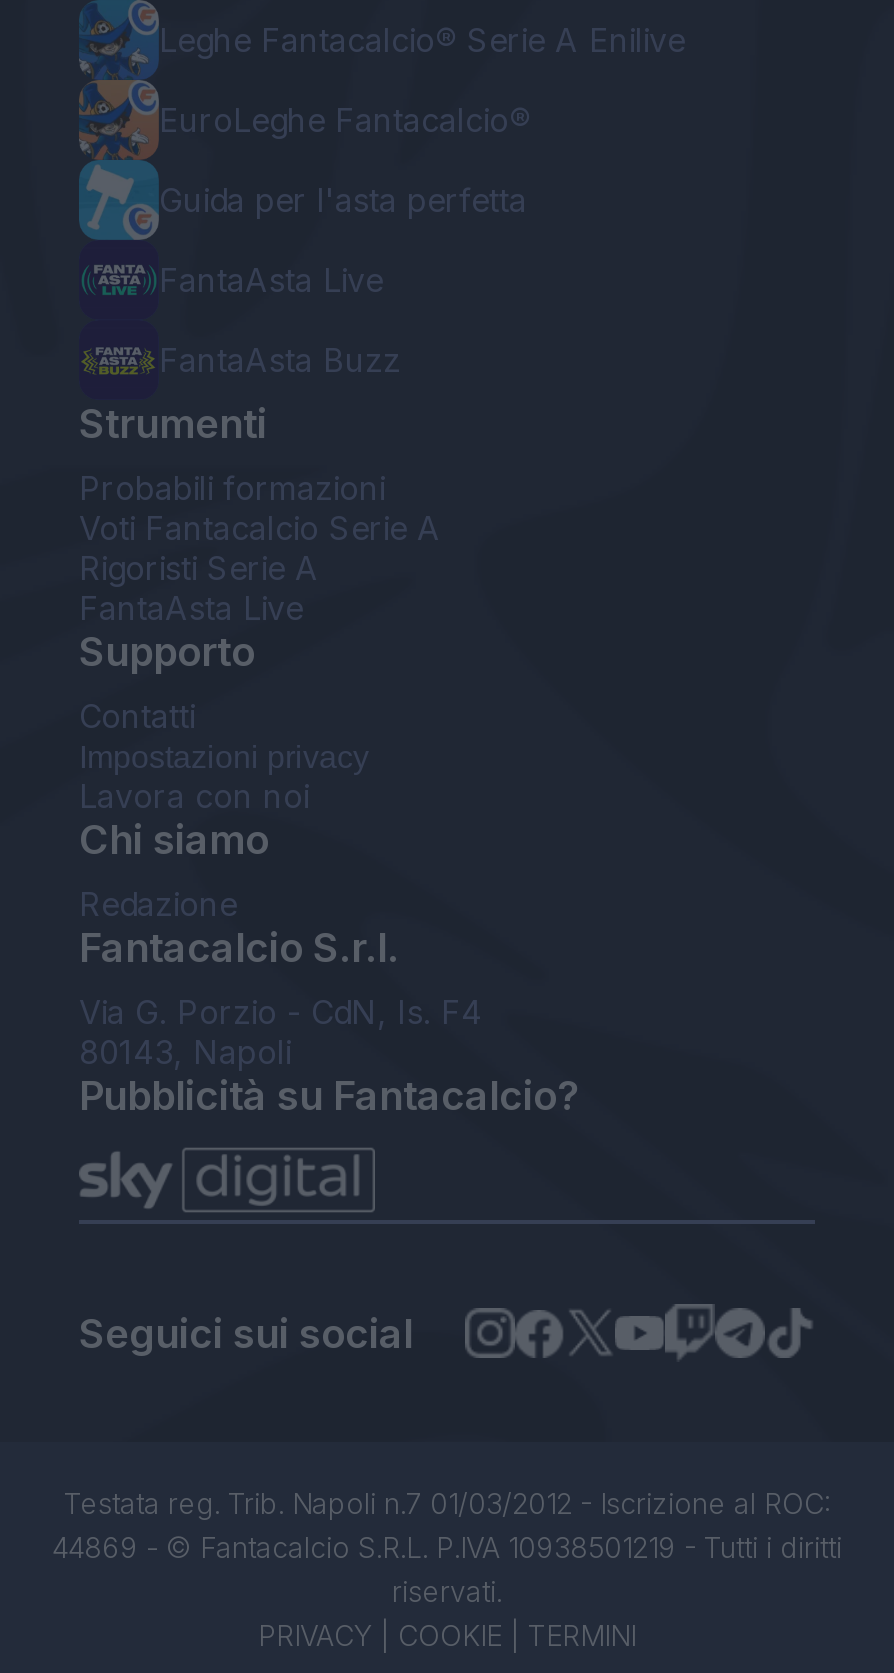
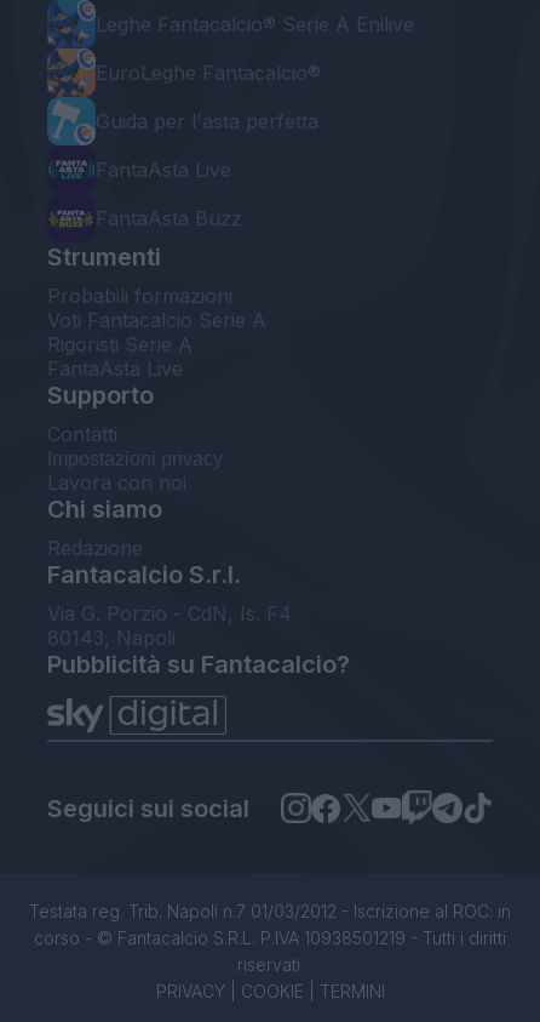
- Testata reg. Trib. Napoli n.7 01/03/2012 - Iscrizione al ROC:
- 44869 - © Fantacalcio S.R.L. P.IVA 10938501219 - Tutti i diritti
+ Testata reg. Trib. Napoli n.7 01/03/2012 - Iscrizione al ROC: in
+ corso - © Fantacalcio S.R.L. P.IVA 10938501219 - Tutti i diritti
